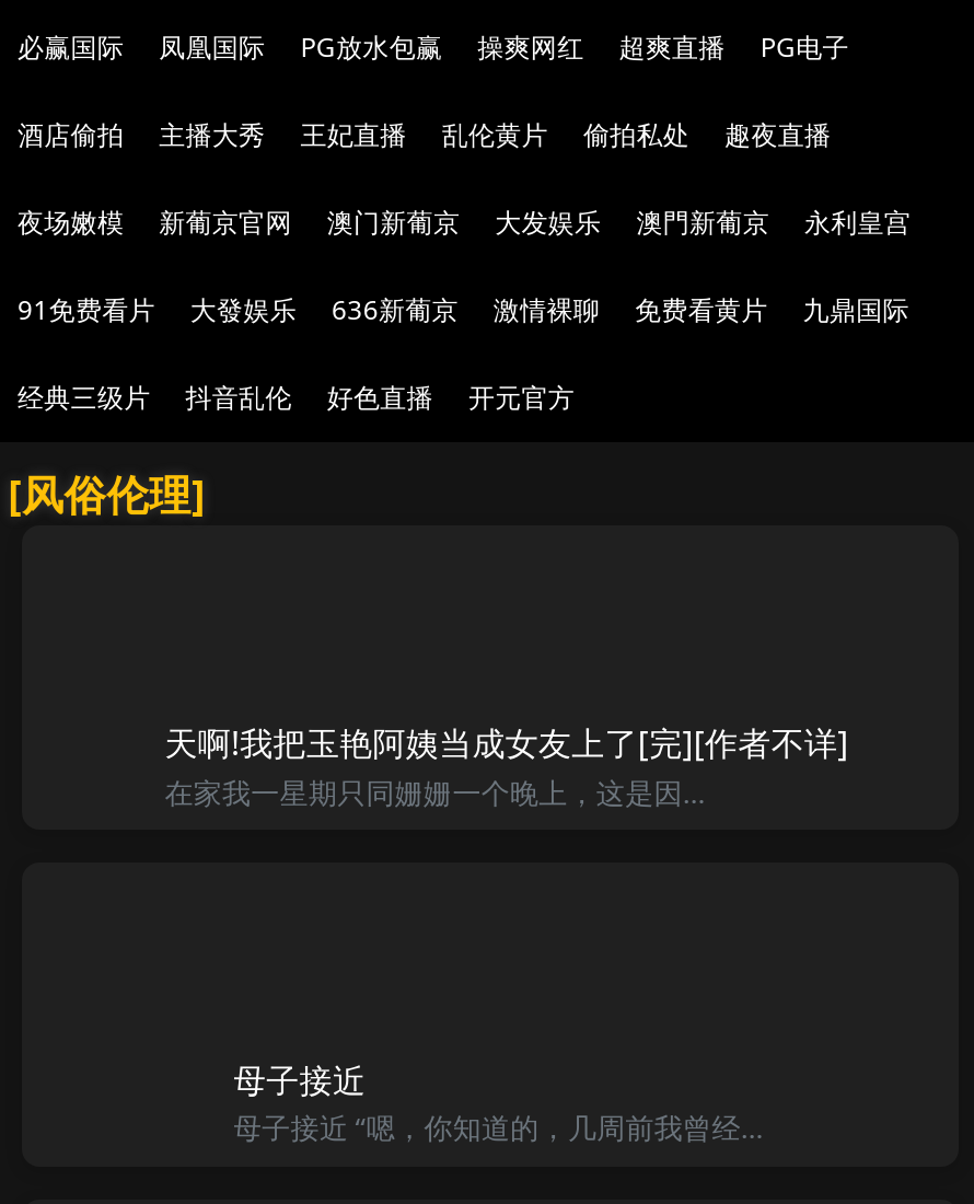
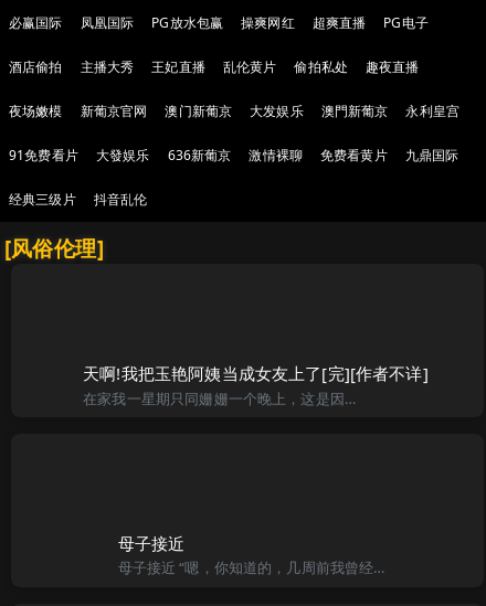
- 好色直播
- 开元官方
